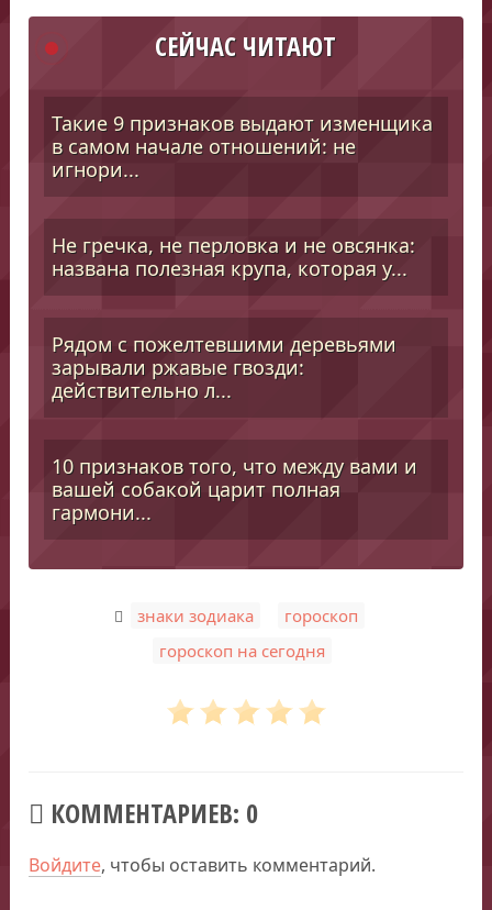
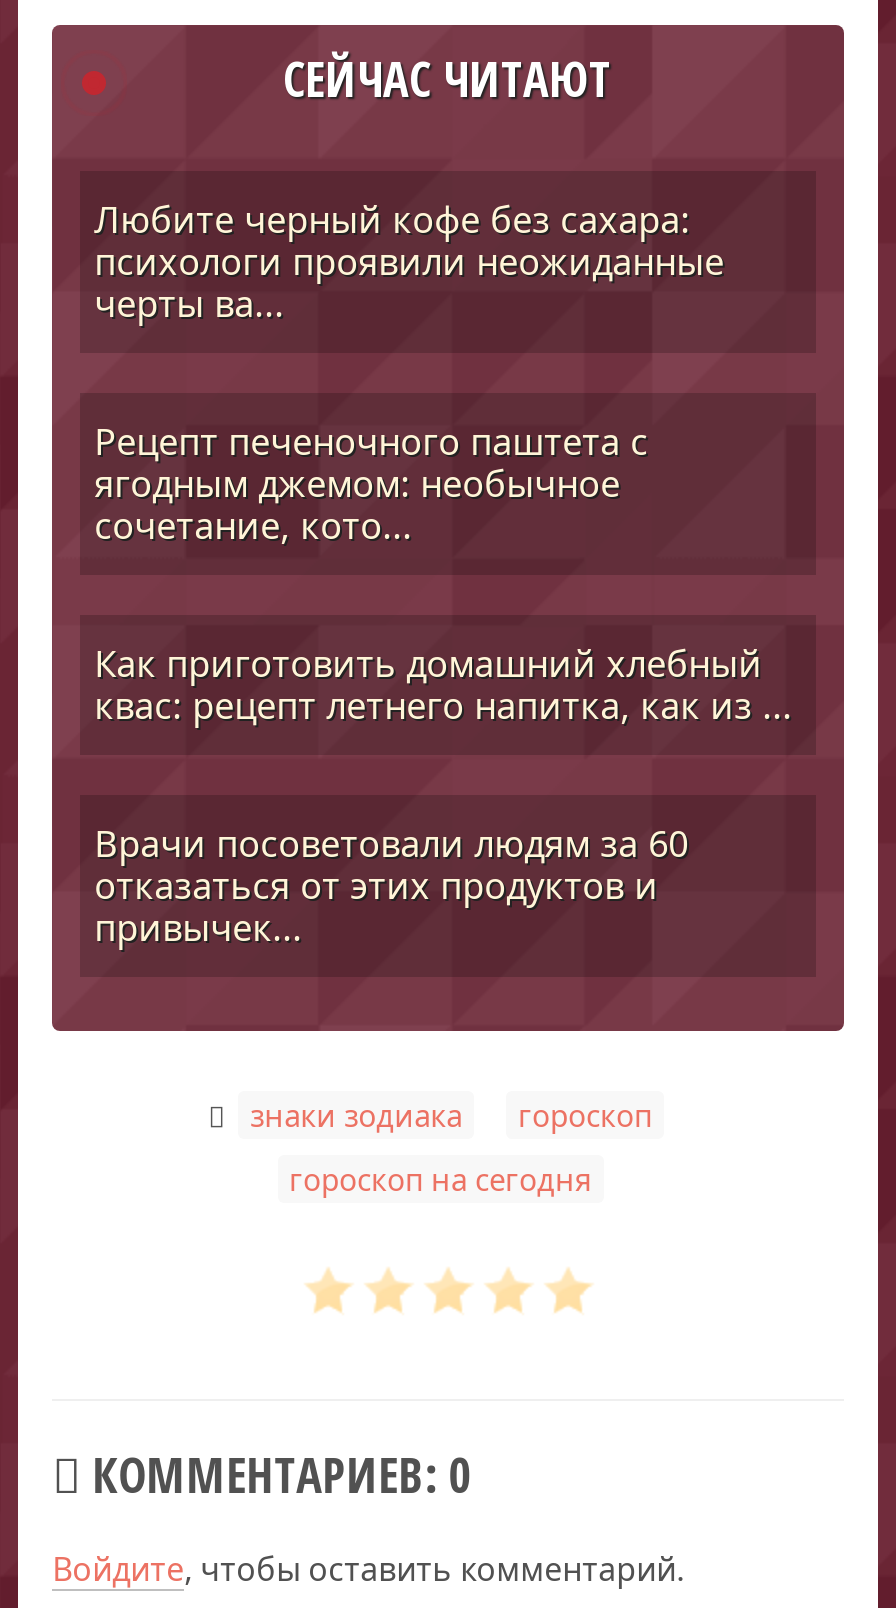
- Такие 9 признаков выдают изменщика
- в самом начале отношений: не
- игнори...
+ Любите черный кофе без сахара:
+ психологи проявили неожиданные
+ черты ва...

- Не гречка, не перловка и не овсянка:
- названа полезная крупа, которая у...
+ Рецепт печеночного паштета с
+ ягодным джемом: необычное
+ сочетание, кото...

- Рядом с пожелтевшими деревьями
- зарывали ржавые гвозди:
- действительно л...
+ Как приготовить домашний хлебный
+ квас: рецепт летнего напитка, как из ...

- 10 признаков того, что между вами и
- вашей собакой царит полная
- гармони...
+ Врачи посоветовали людям за 60
+ отказаться от этих продуктов и
+ привычек...
